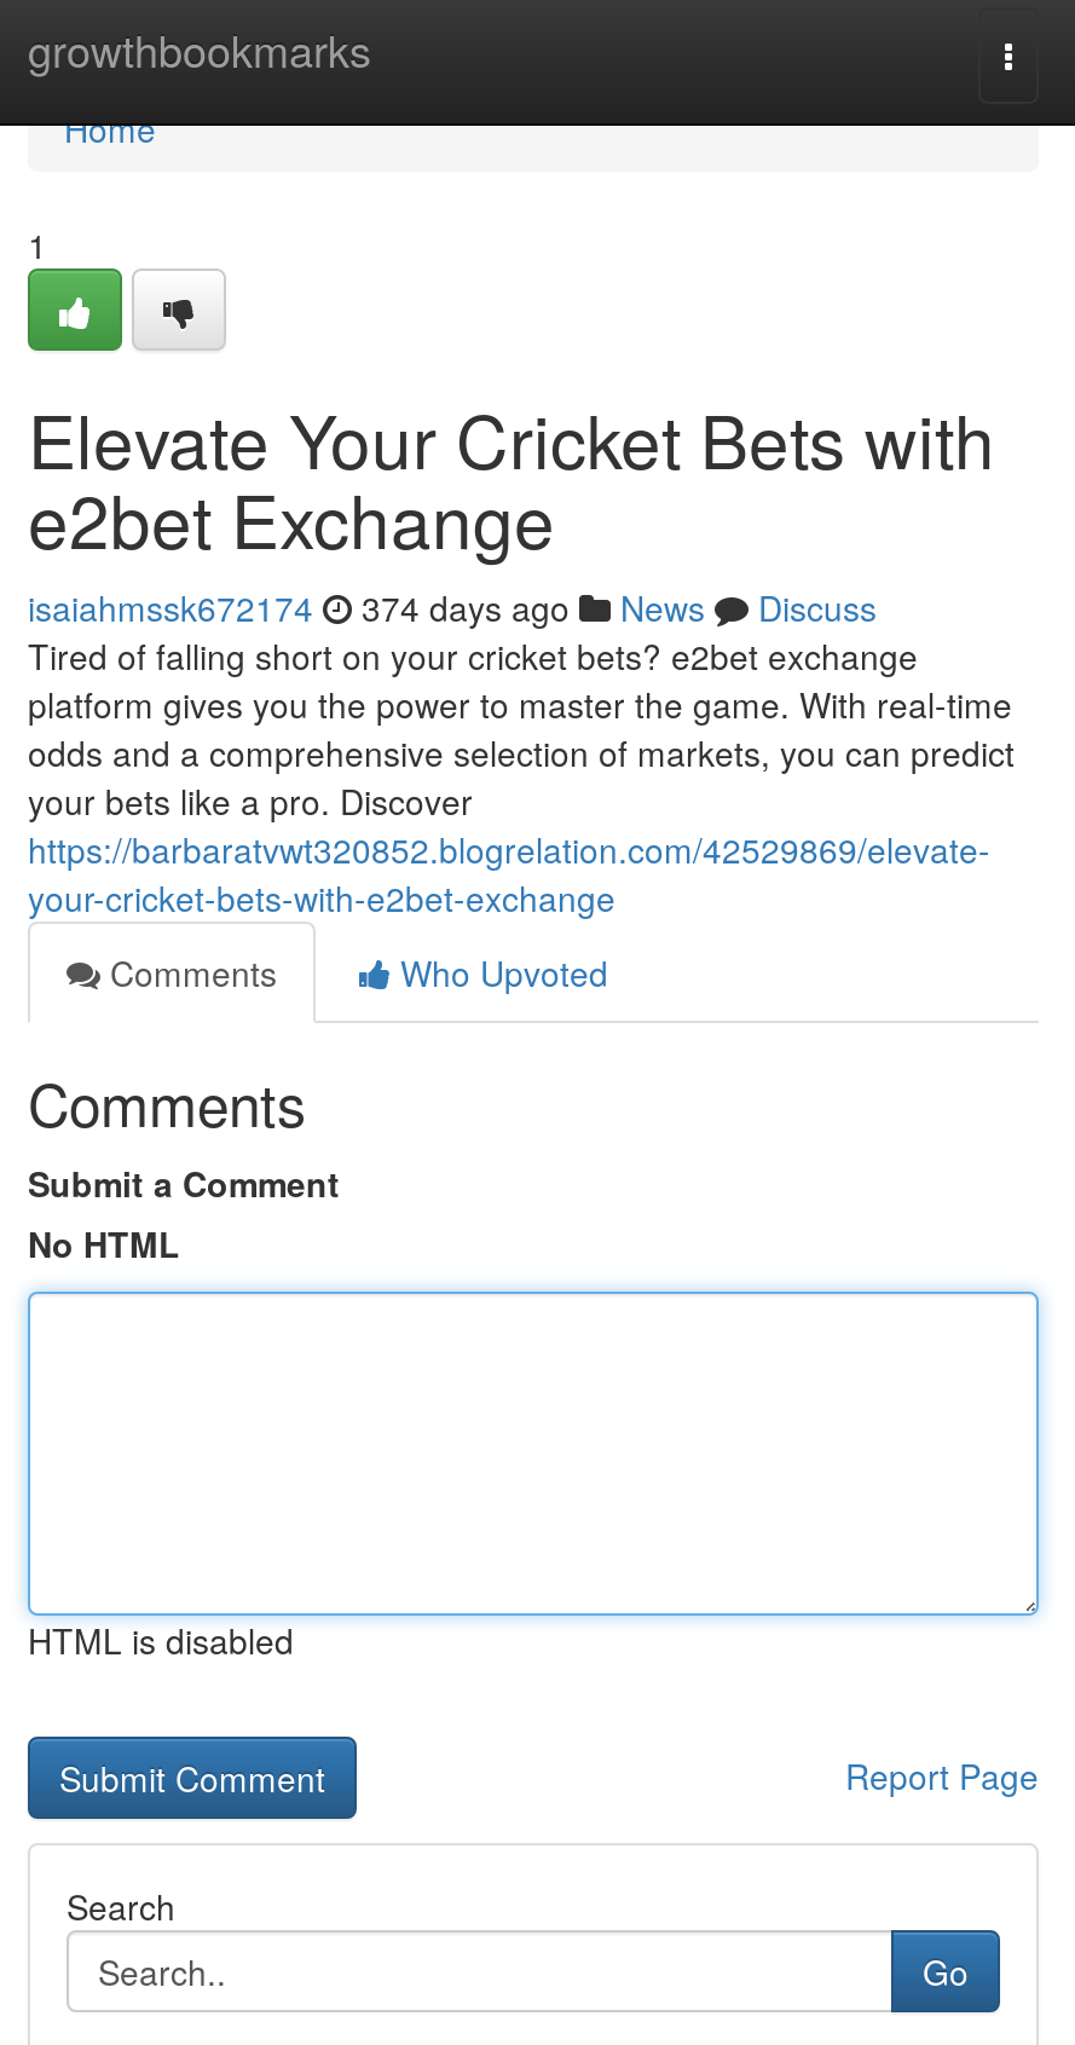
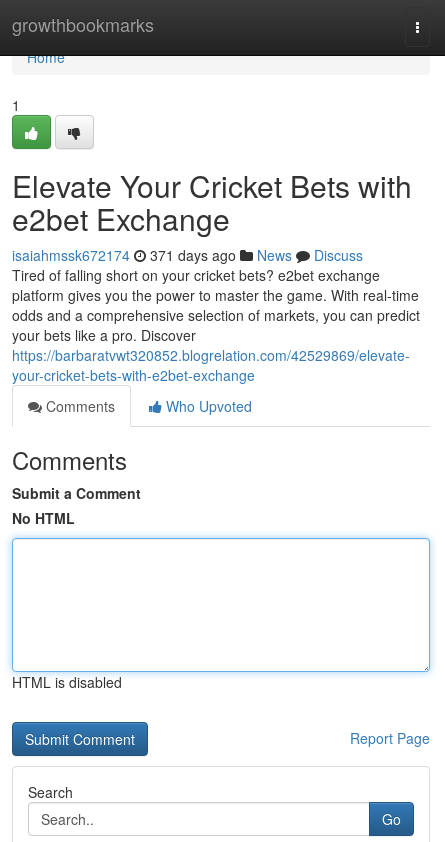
- isaiahmssk672174 374 days ago News Discuss
+ isaiahmssk672174 371 days ago News Discuss
